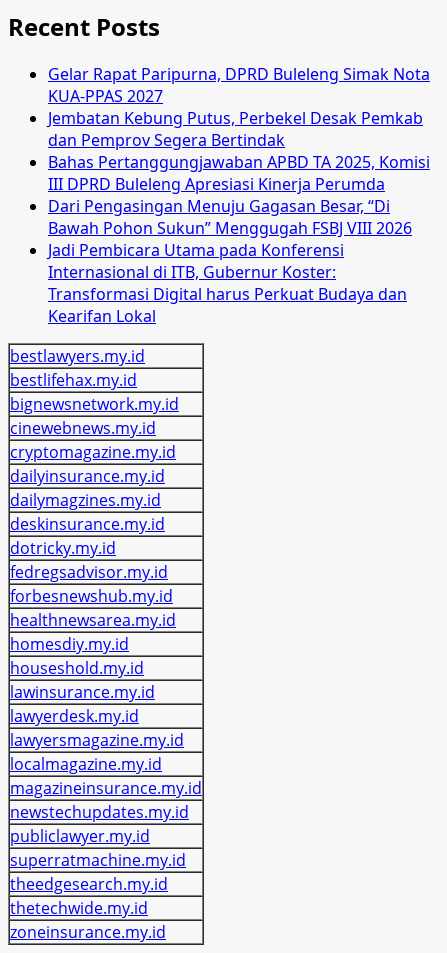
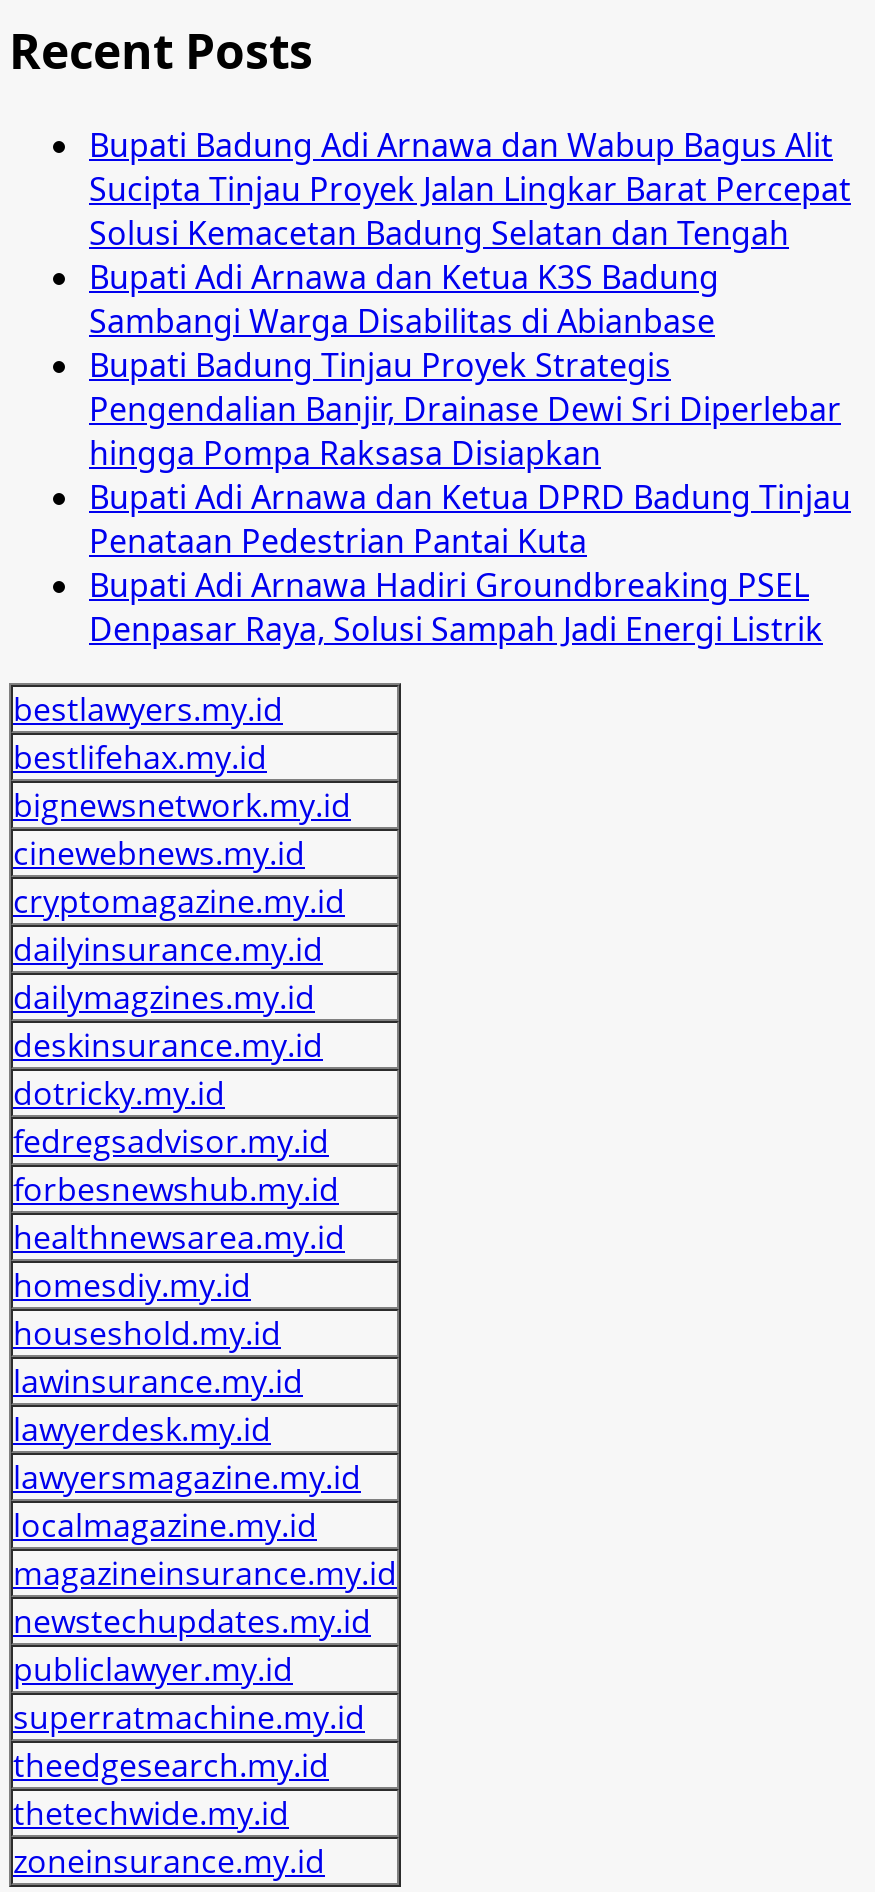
- Gelar Rapat Paripurna, DPRD Buleleng Simak Nota
- KUA-PPAS 2027
- Jembatan Kebung Putus, Perbekel Desak Pemkab
- dan Pemprov Segera Bertindak
- Bahas Pertanggungjawaban APBD TA 2025, Komisi
- III DPRD Buleleng Apresiasi Kinerja Perumda
- Dari Pengasingan Menuju Gagasan Besar, “Di
- Bawah Pohon Sukun” Menggugah FSBJ VIII 2026
- Jadi Pembicara Utama pada Konferensi
- Internasional di ITB, Gubernur Koster:
- Transformasi Digital harus Perkuat Budaya dan
- Kearifan Lokal
+ Bupati Badung Adi Arnawa dan Wabup Bagus Alit
+ Sucipta Tinjau Proyek Jalan Lingkar Barat Percepat
+ Solusi Kemacetan Badung Selatan dan Tengah
+ Bupati Adi Arnawa dan Ketua K3S Badung
+ Sambangi Warga Disabilitas di Abianbase
+ Bupati Badung Tinjau Proyek Strategis
+ Pengendalian Banjir, Drainase Dewi Sri Diperlebar
+ hingga Pompa Raksasa Disiapkan
+ Bupati Adi Arnawa dan Ketua DPRD Badung Tinjau
+ Penataan Pedestrian Pantai Kuta
+ Bupati Adi Arnawa Hadiri Groundbreaking PSEL
+ Denpasar Raya, Solusi Sampah Jadi Energi Listrik
